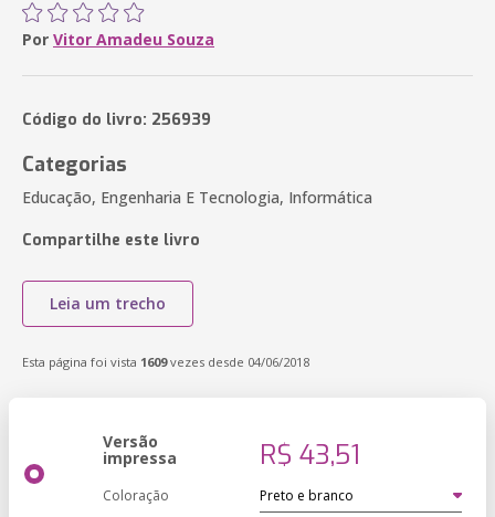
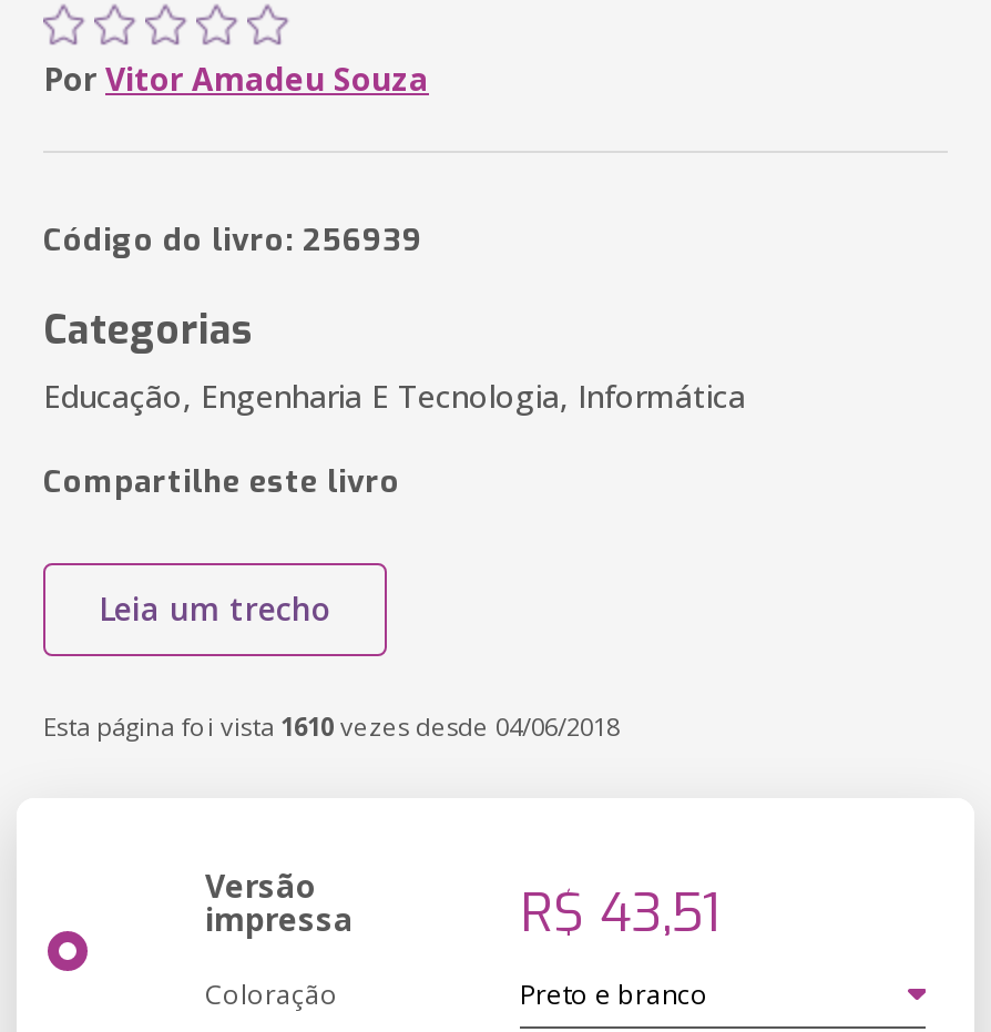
- Esta página foi vista 1609 vezes desde 04/06/2018
+ Esta página foi vista 1610 vezes desde 04/06/2018
